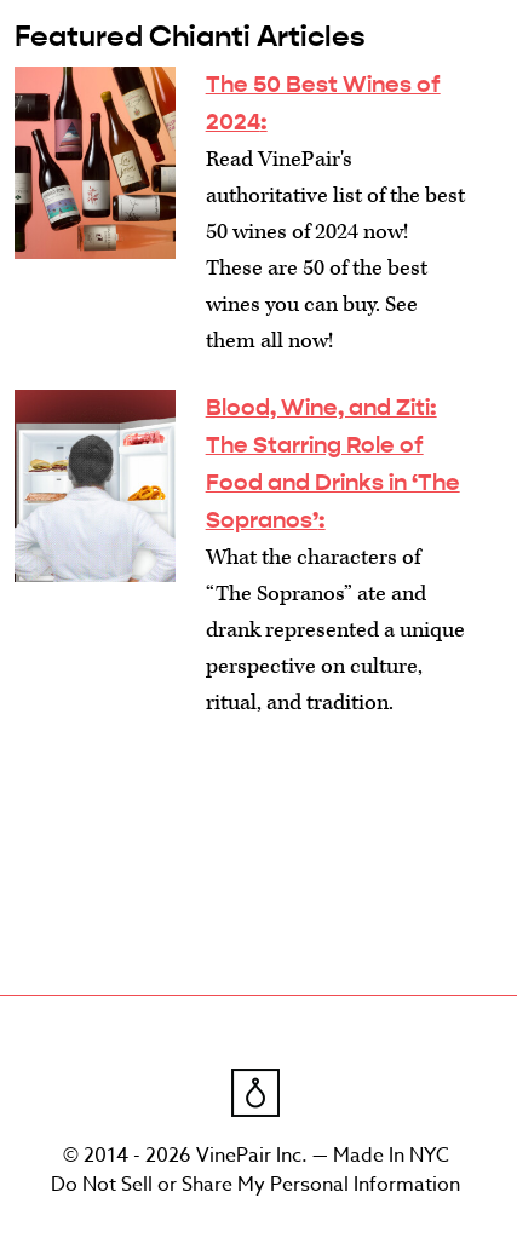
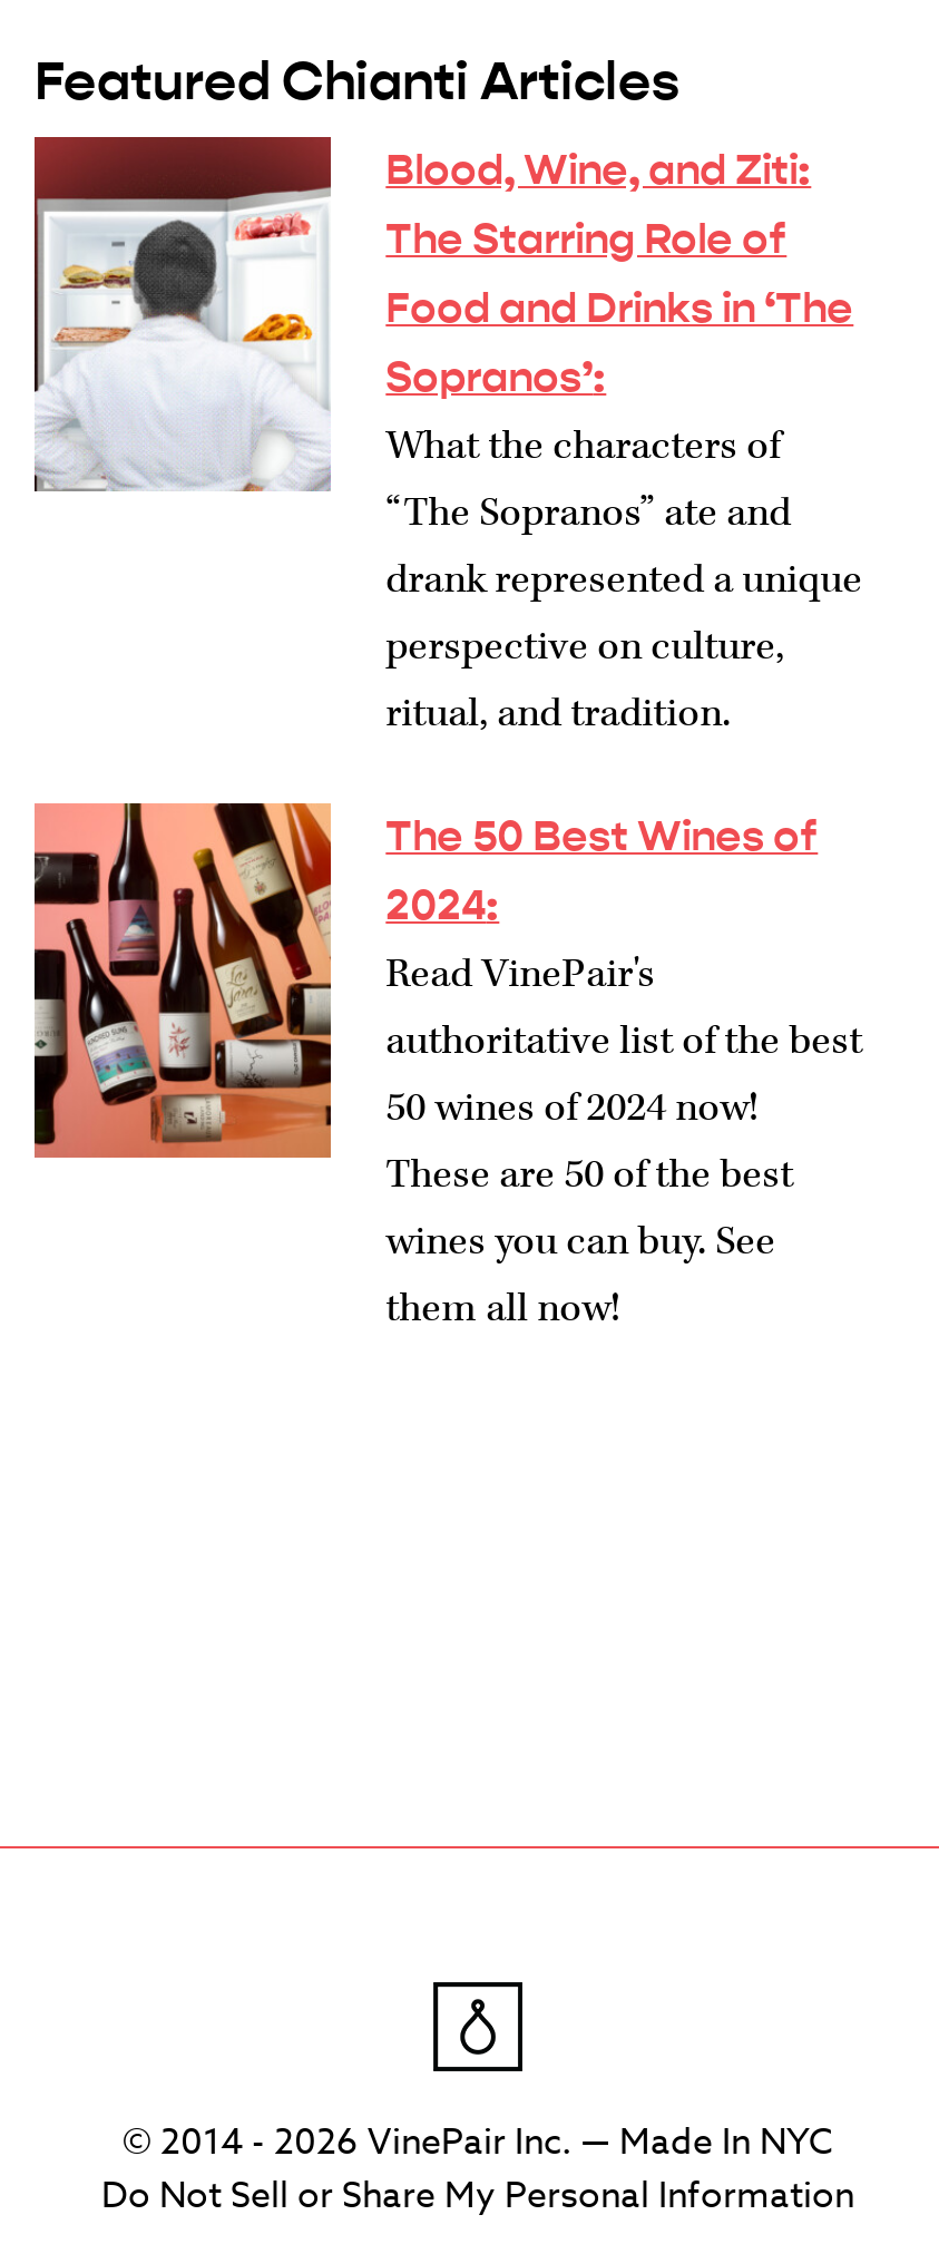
moved down: [image] | The 50 Best Wines of | 2024: | ... | wines you can buy. See | them all now!

moved up: [image] | Blood, Wine, and Ziti: | The Starring Role of | ... | perspective on culture, | ritual, and tradition.
